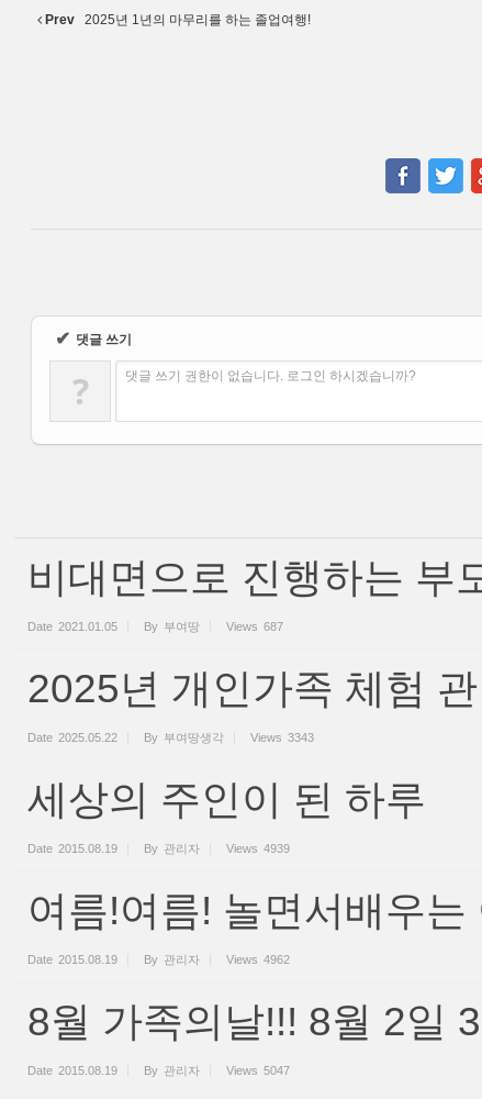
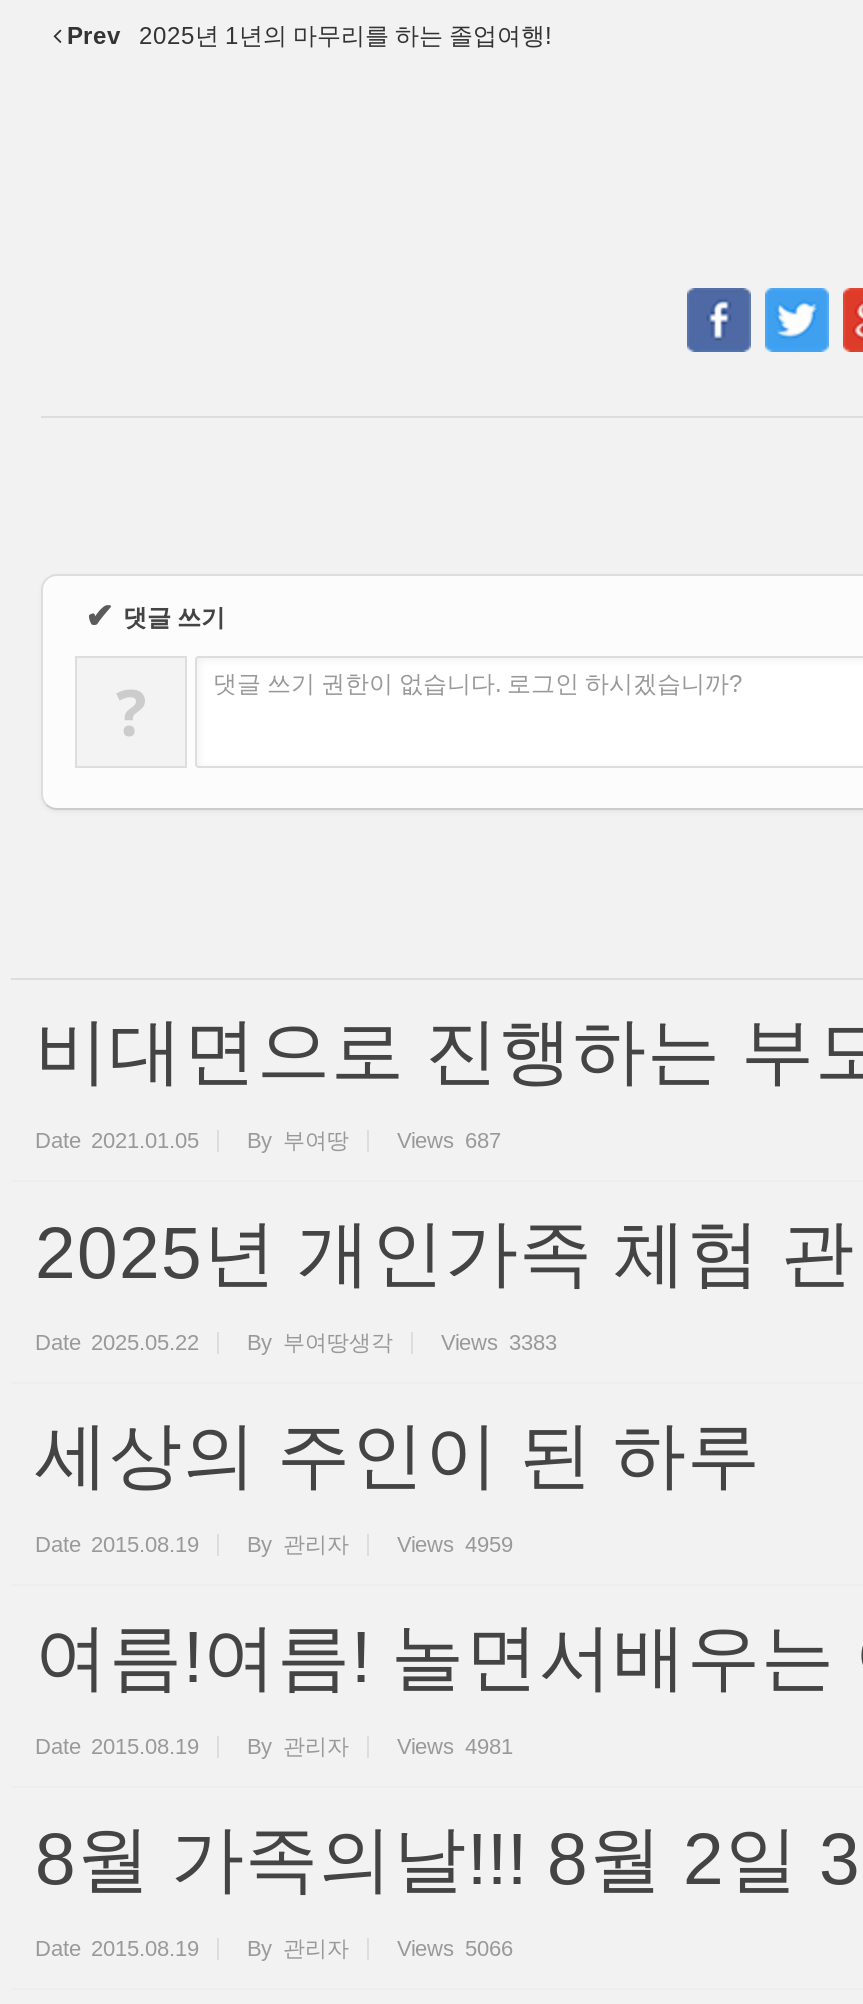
- Date 2025.05.22 By 부여땅생각 Views 3343
+ Date 2025.05.22 By 부여땅생각 Views 3383

- Date 2015.08.19 By 관리자 Views 4939
+ Date 2015.08.19 By 관리자 Views 4959

- Date 2015.08.19 By 관리자 Views 4962
+ Date 2015.08.19 By 관리자 Views 4981

- Date 2015.08.19 By 관리자 Views 5047
+ Date 2015.08.19 By 관리자 Views 5066
